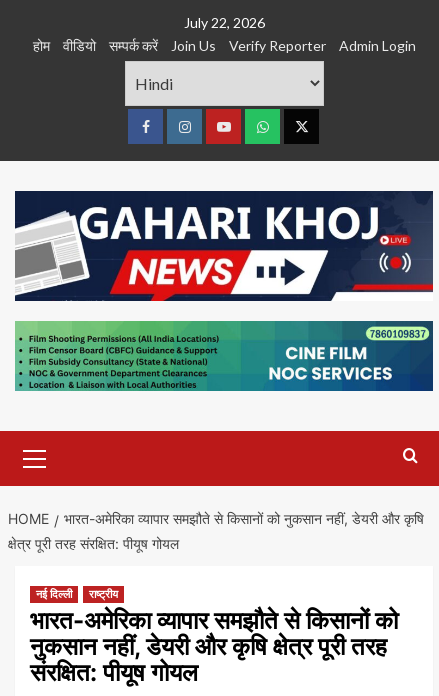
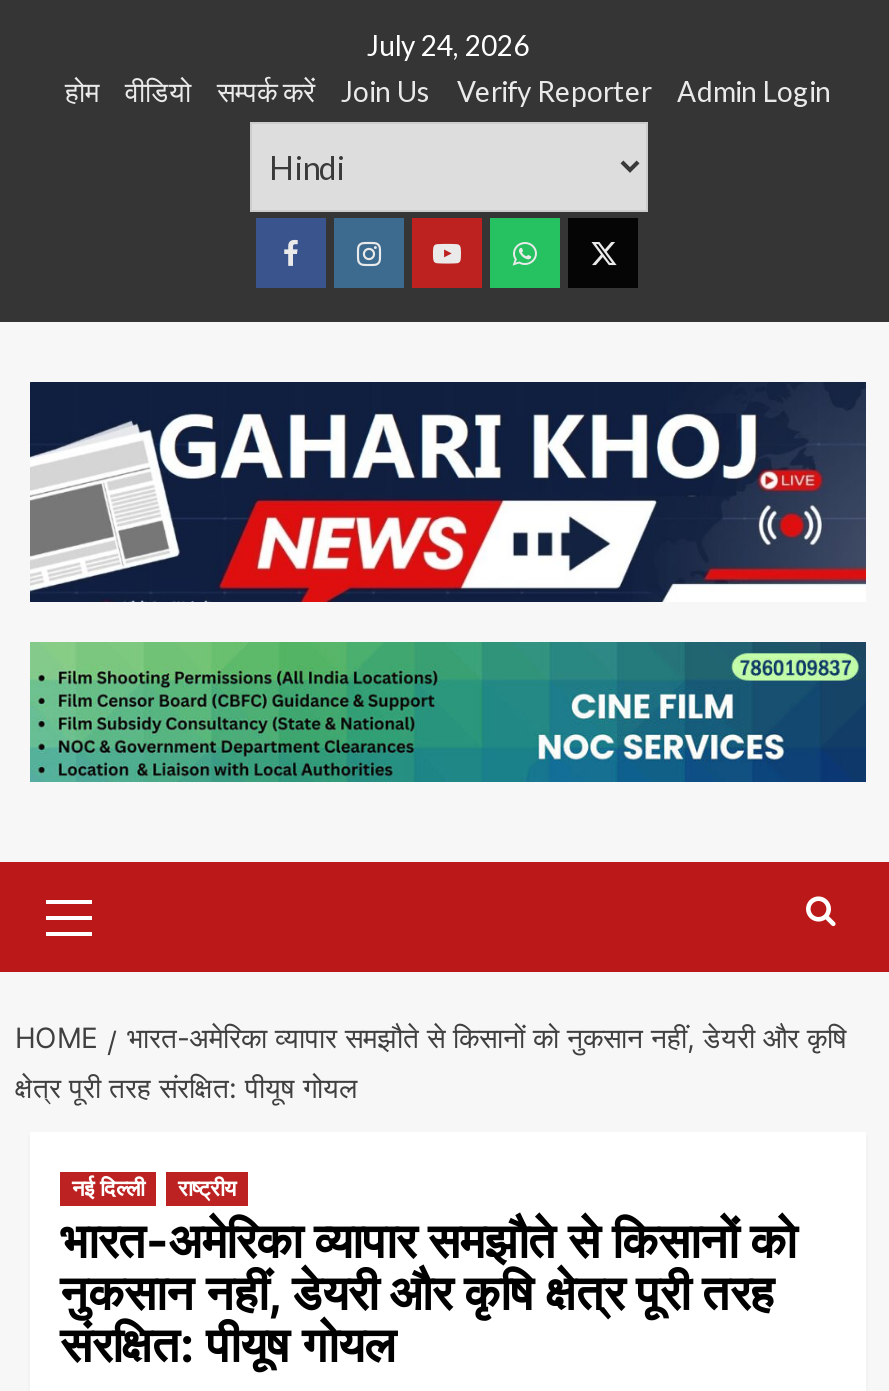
- July 22, 2026
+ July 24, 2026
